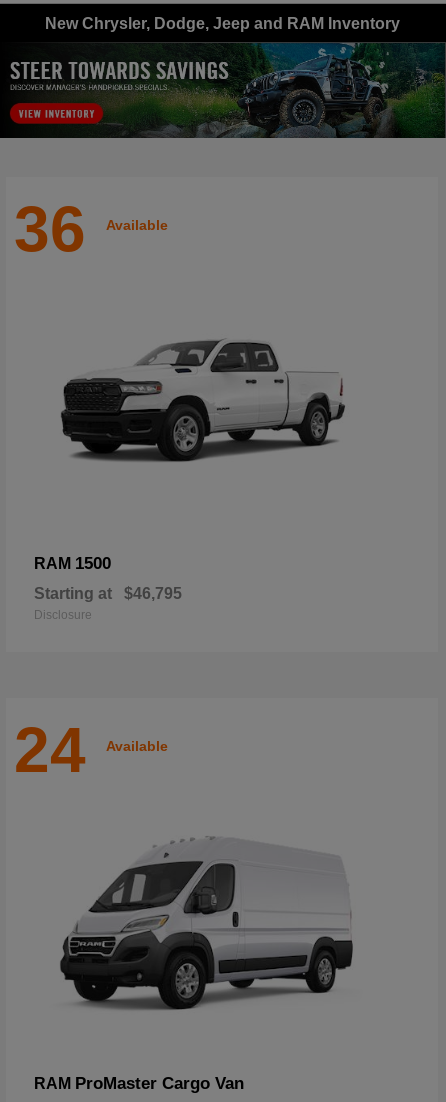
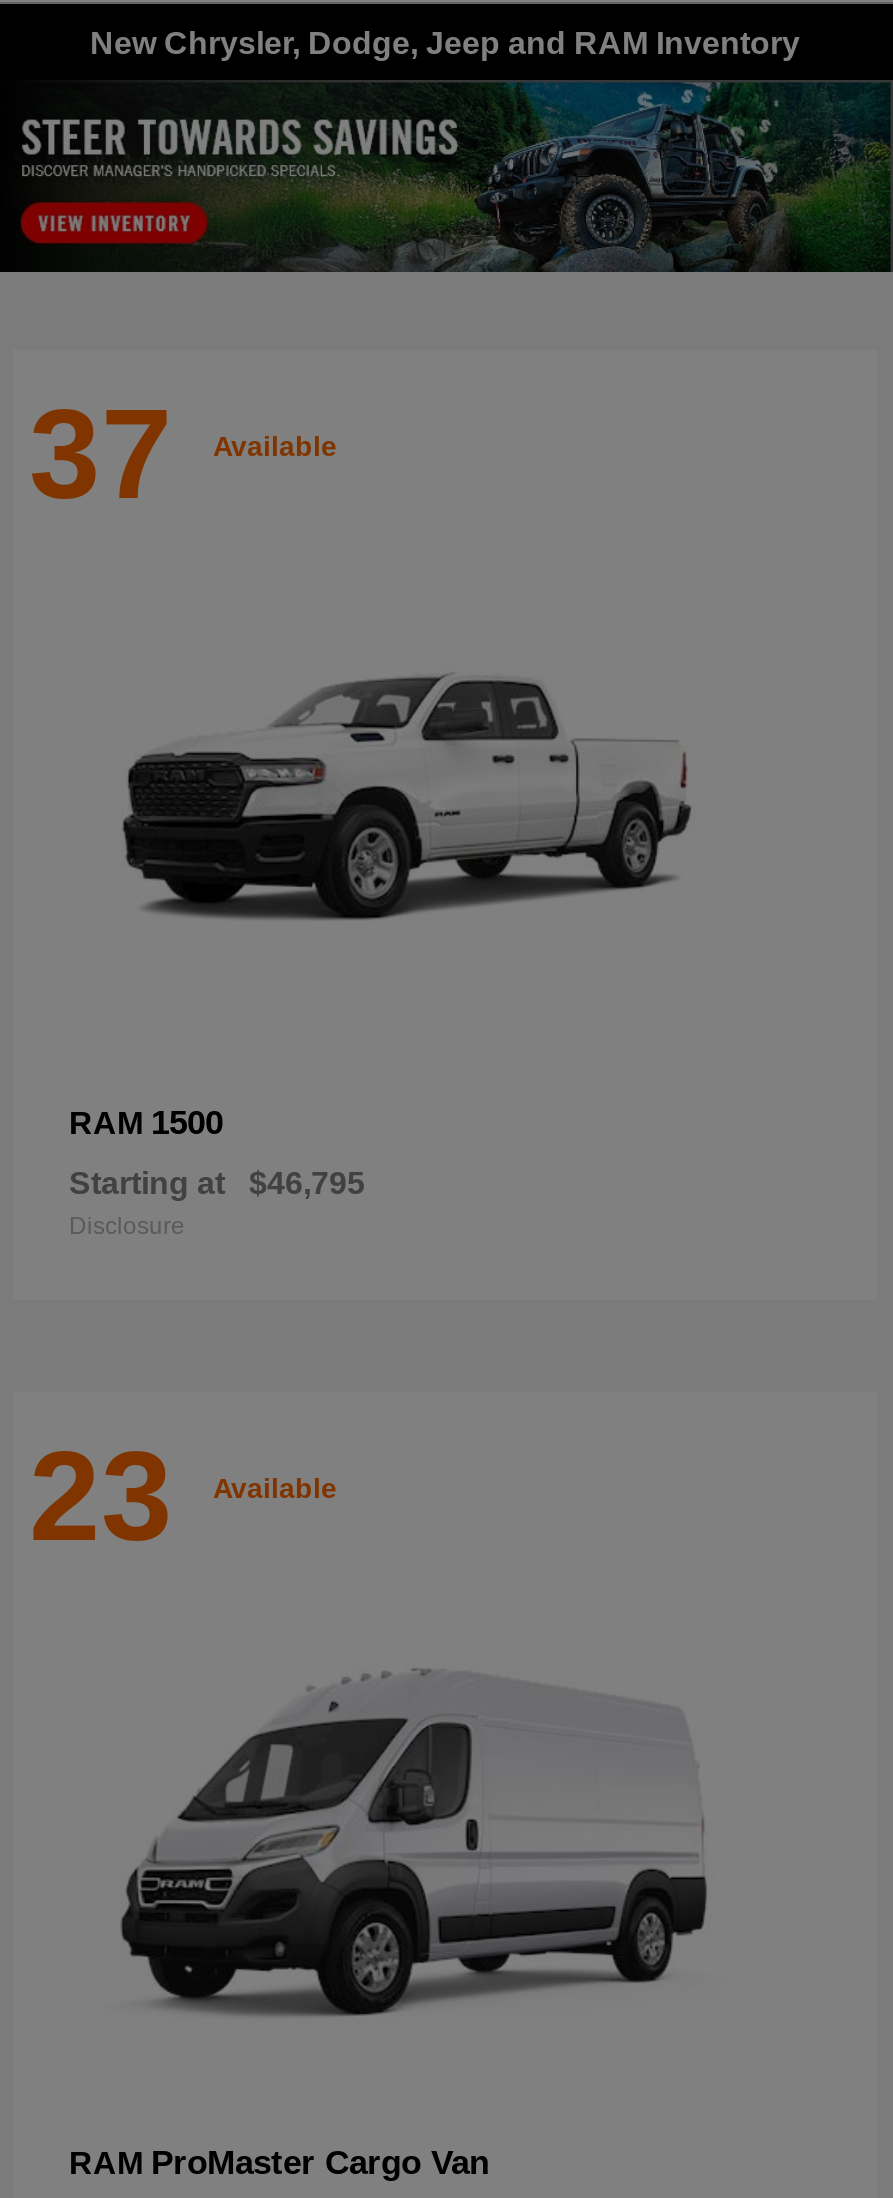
- 36 Available
+ 37 Available

- 24 Available
+ 23 Available
